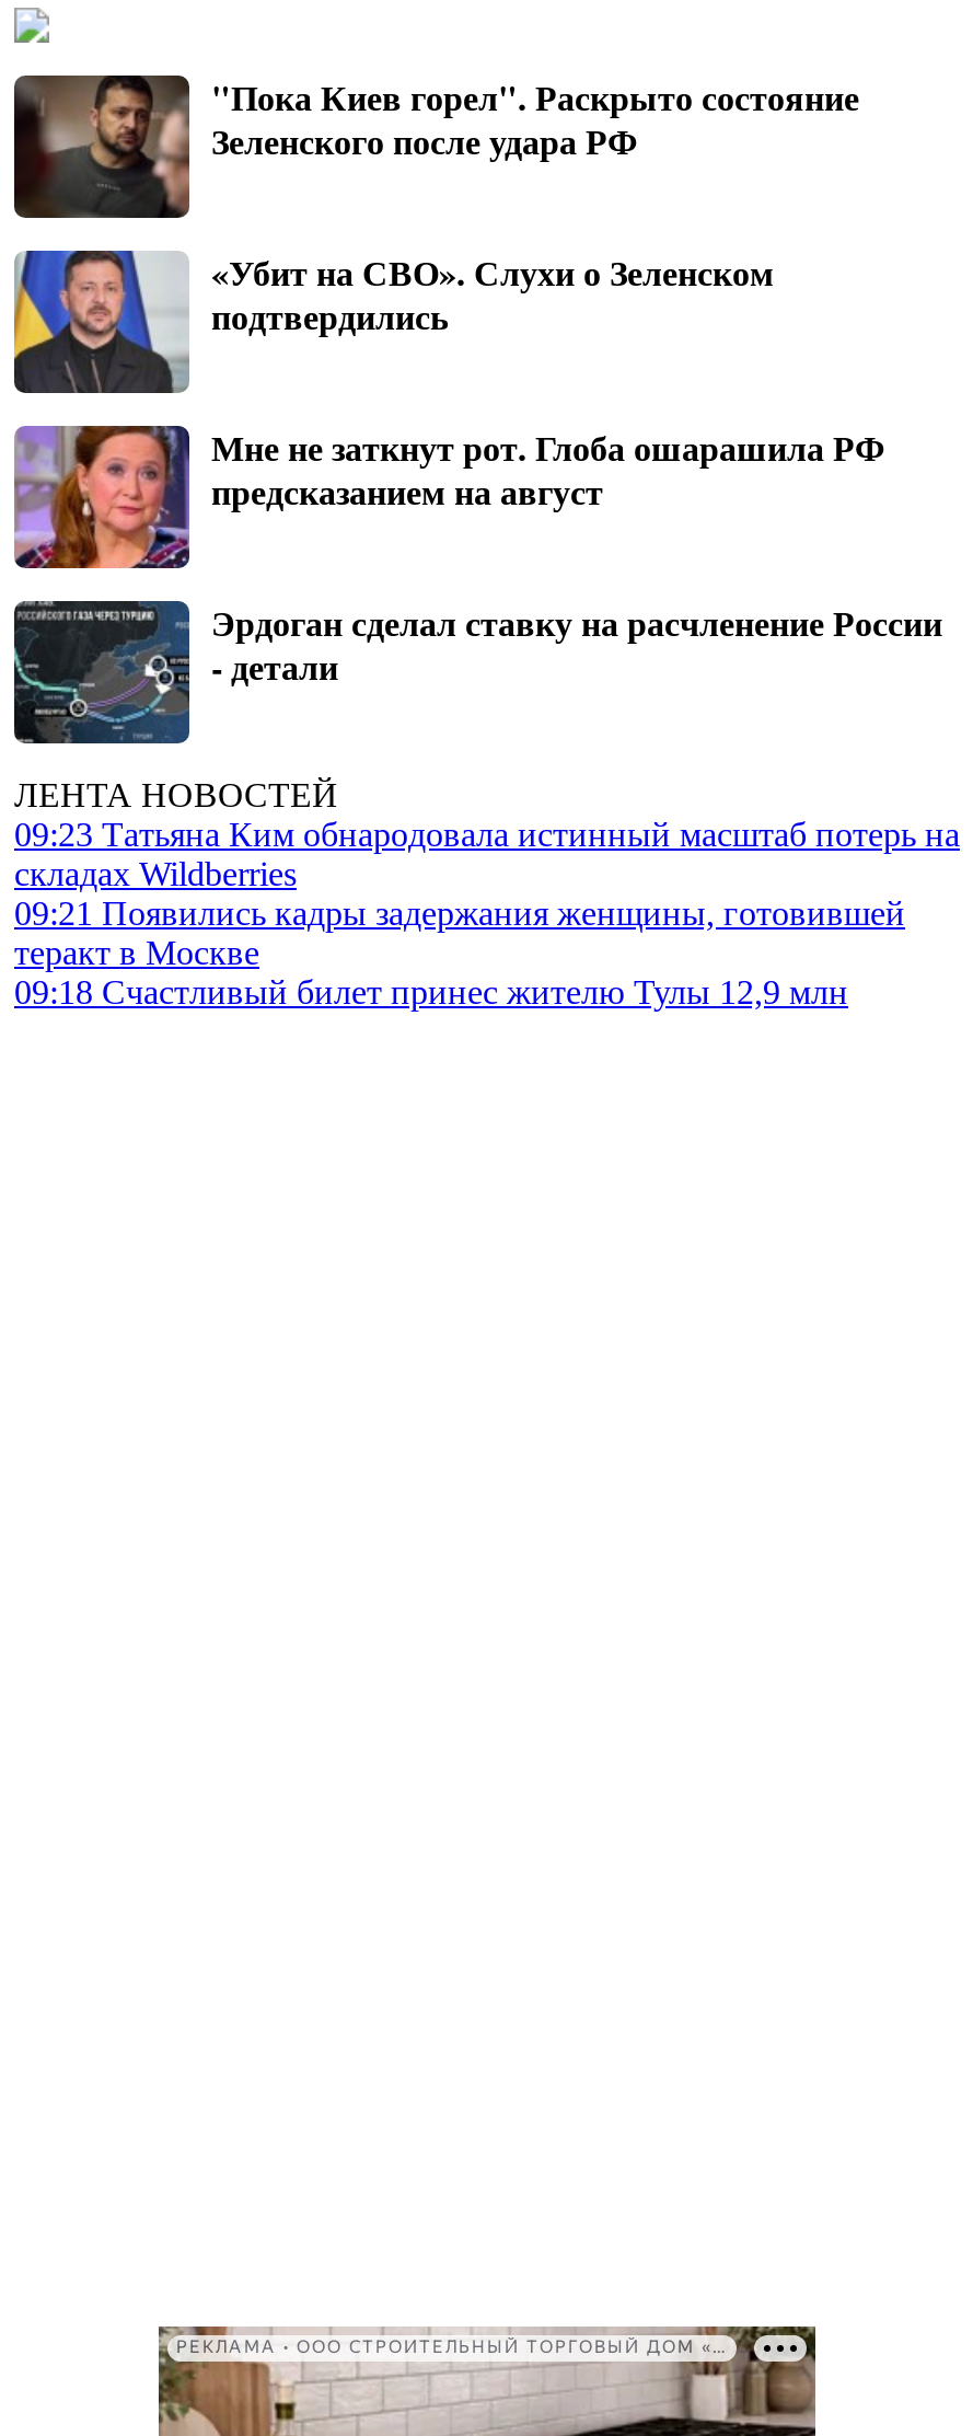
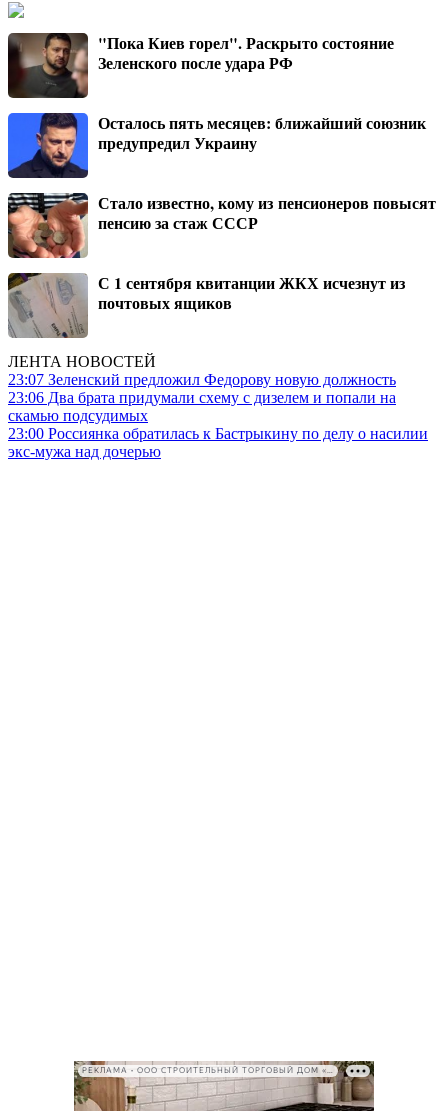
- [image]
- «Убит на СВО». Слухи о Зеленском
- подтвердились
+ [image]
+ Осталось пять месяцев: ближайший союзник
+ предупредил Украину

- [image]
- Мне не заткнут рот. Глоба ошарашила РФ
- предсказанием на август
+ [image]
+ Стало известно, кому из пенсионеров повысят
+ пенсию за стаж СССР

- [image]
- Эрдоган сделал ставку на расчленение России
- - детали
+ [image]
+ С 1 сентября квитанции ЖКХ исчезнут из
+ почтовых ящиков

- 09:23 Татьяна Ким обнародовала истинный масштаб потерь на
- складах Wildberries
- 09:21 Появились кадры задержания женщины, готовившей
- теракт в Москве
- 09:18 Счастливый билет принес жителю Тулы 12,9 млн
+ 23:07 Зеленский предложил Федорову новую должность
+ 23:06 Два брата придумали схему с дизелем и попали на
+ скамью подсудимых
+ 23:00 Россиянка обратилась к Бастрыкину по делу о насилии
+ экс-мужа над дочерью
